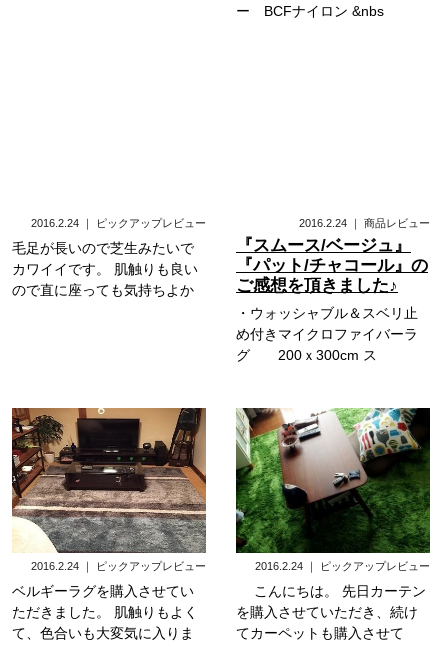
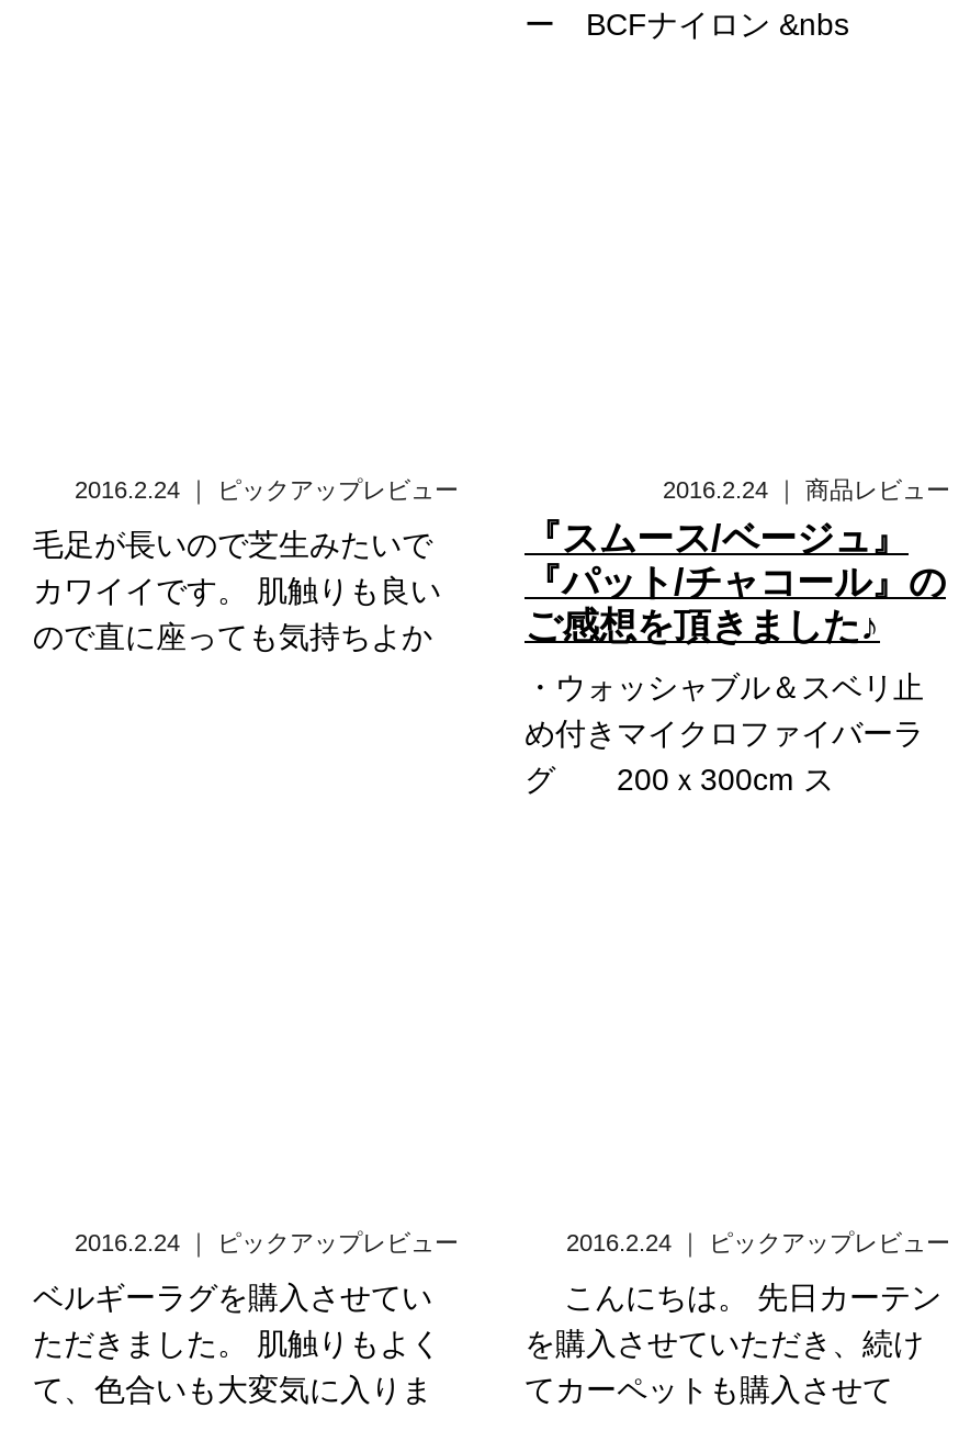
- [image]

- [image]
